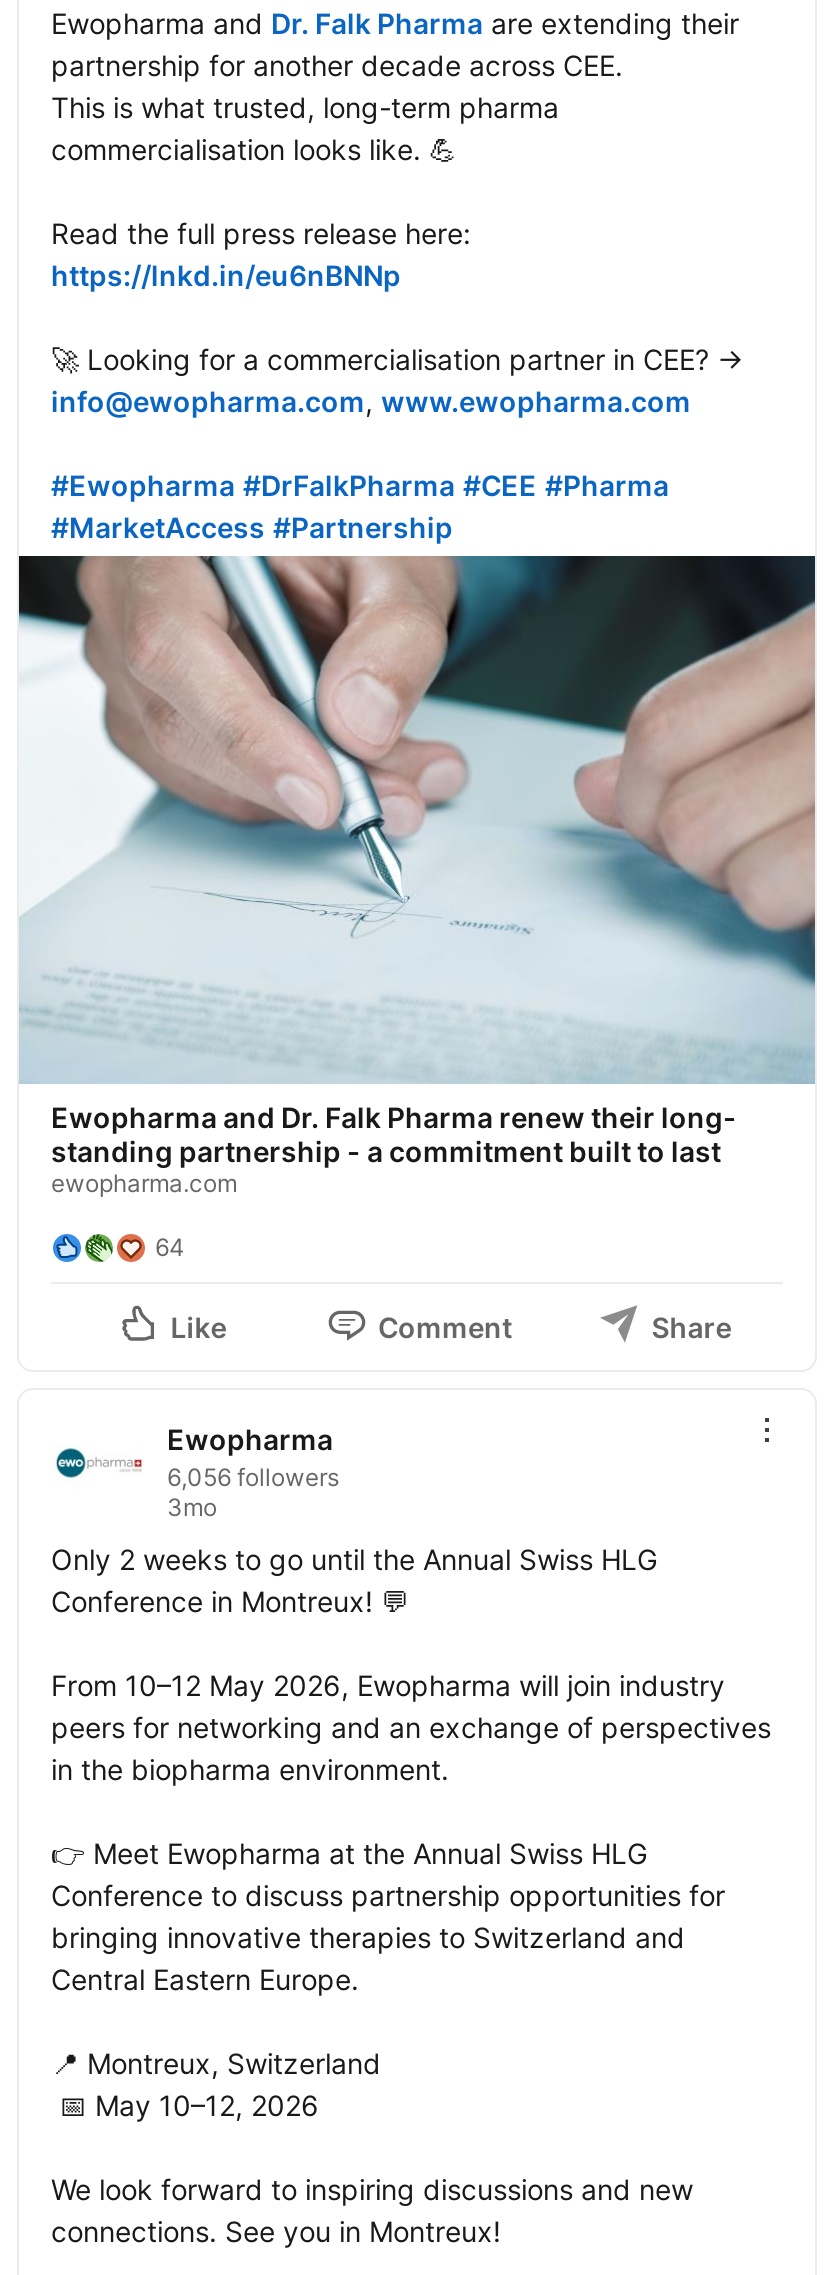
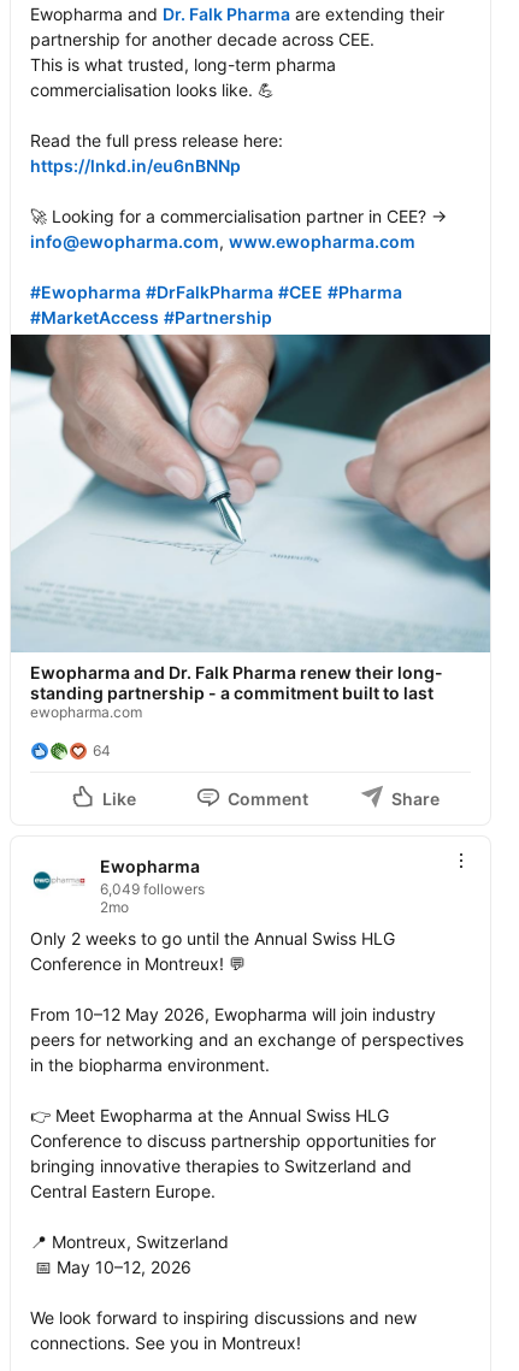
- 6,056 followers
- 3mo
+ 6,049 followers
+ 2mo
